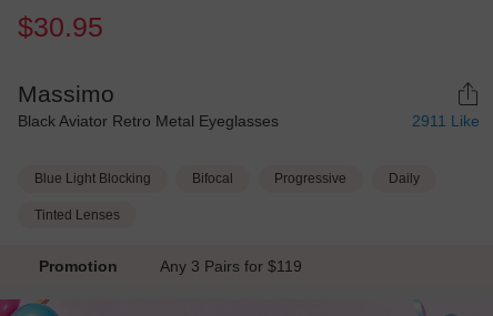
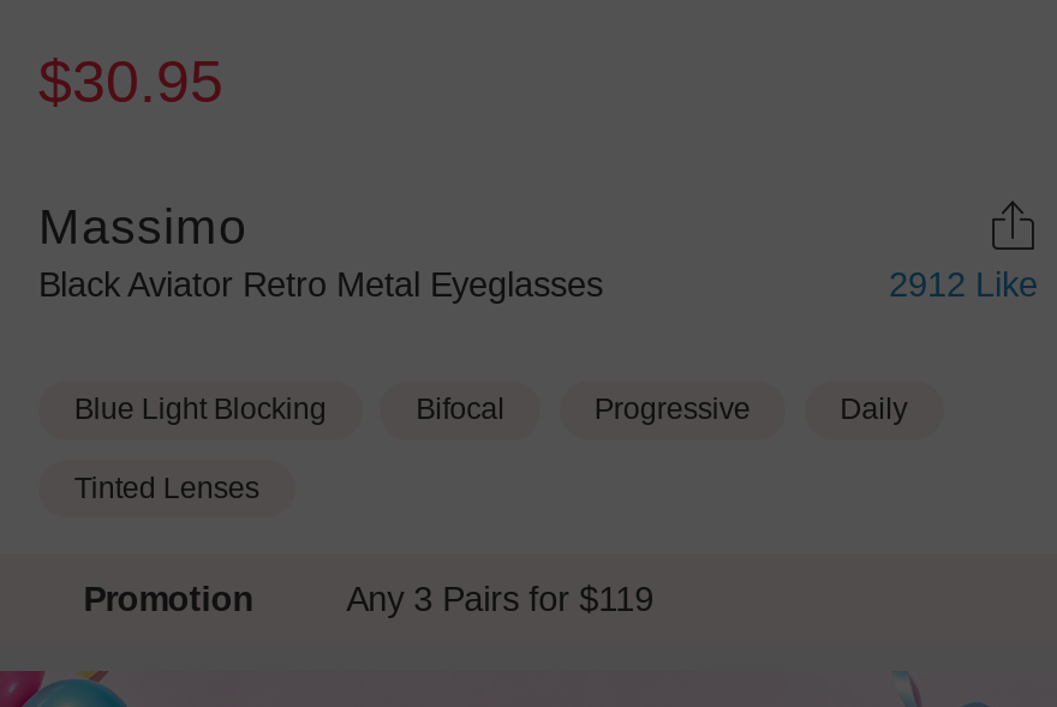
- 2911 Like
+ 2912 Like
